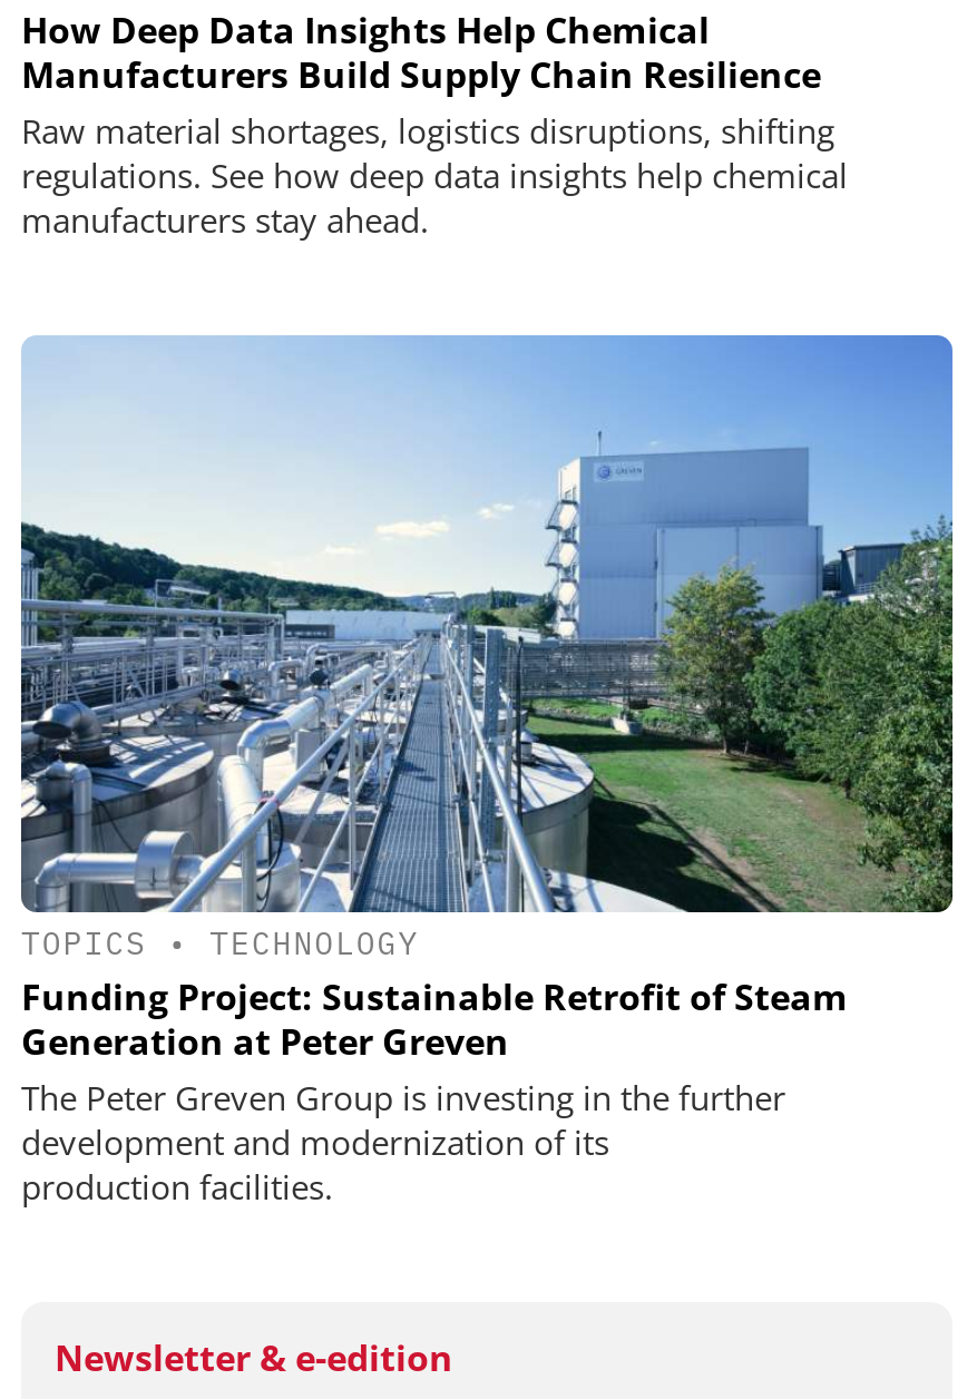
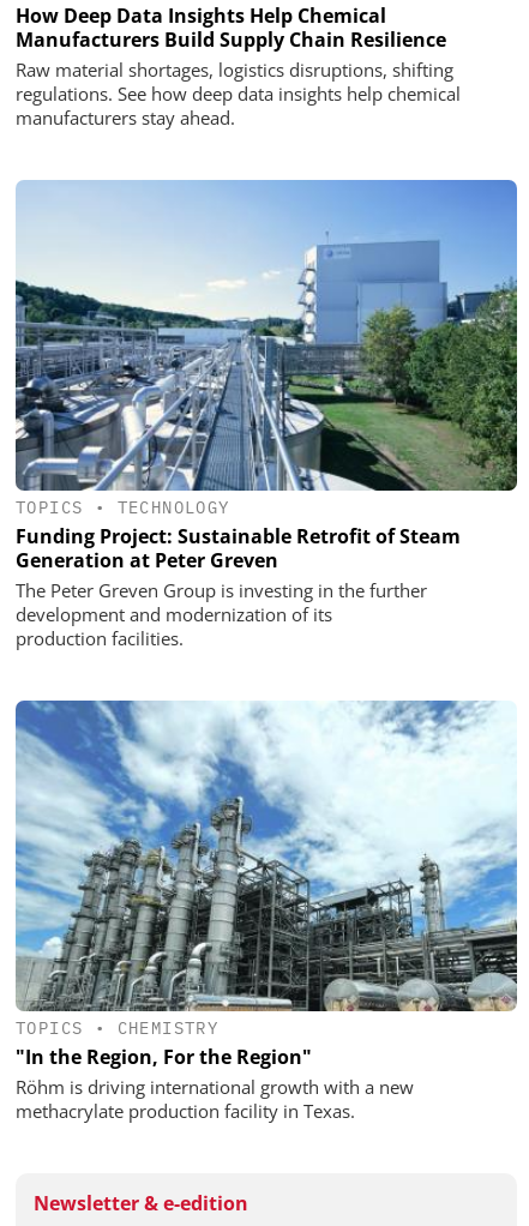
+ [image]
+ TOPICS • CHEMISTRY
+ "In the Region, For the Region"
+ Röhm is driving international growth with a new
+ methacrylate production facility in Texas.
